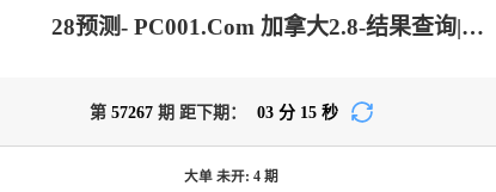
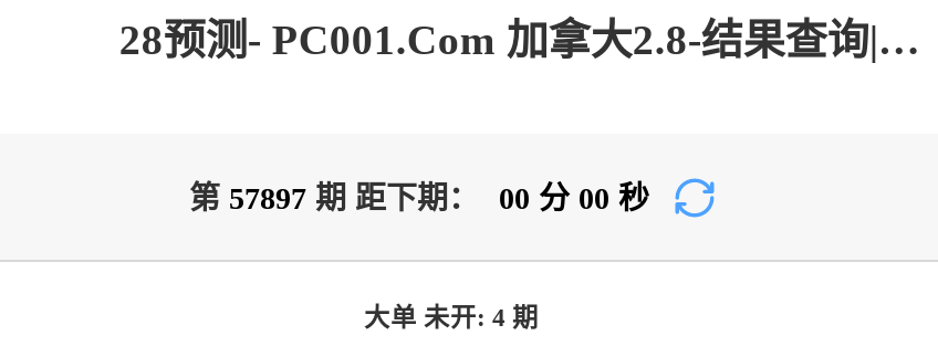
- 第57267期 距下期： 03分 15秒
+ 第57897期 距下期： 00分 00秒
